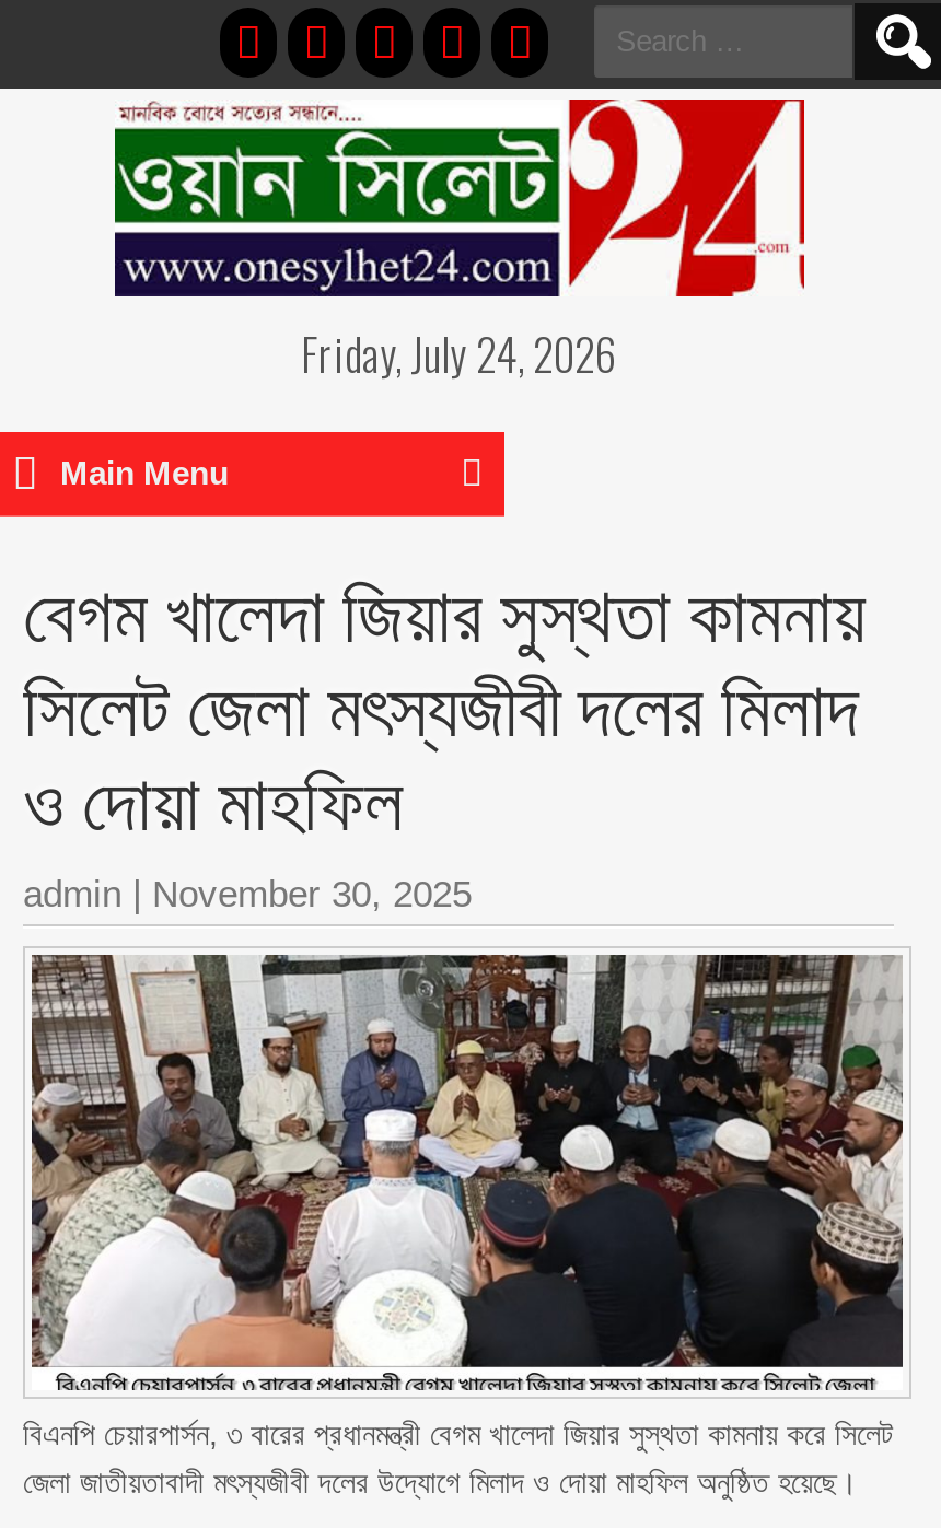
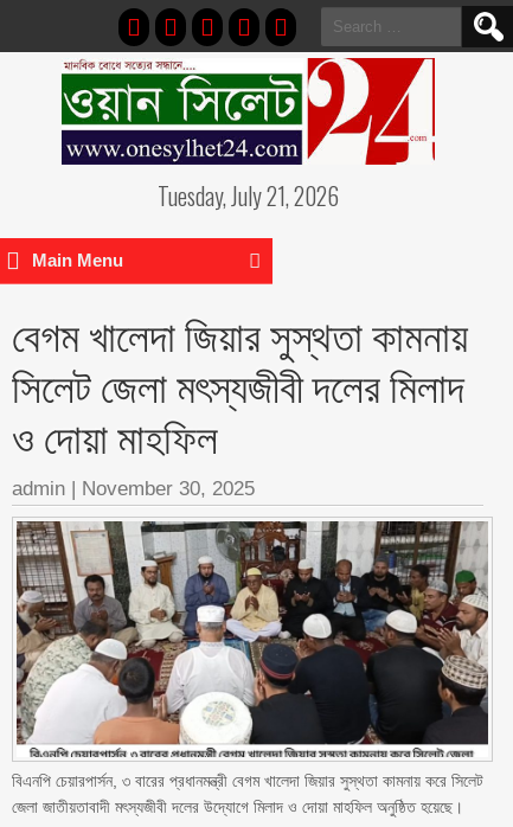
- Friday, July 24, 2026
+ Tuesday, July 21, 2026
